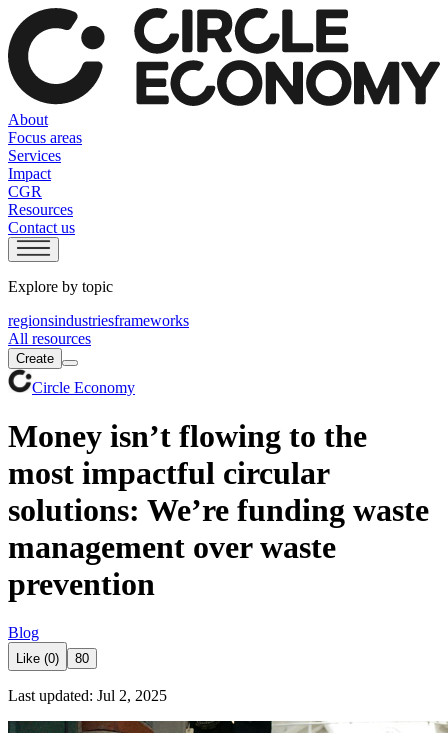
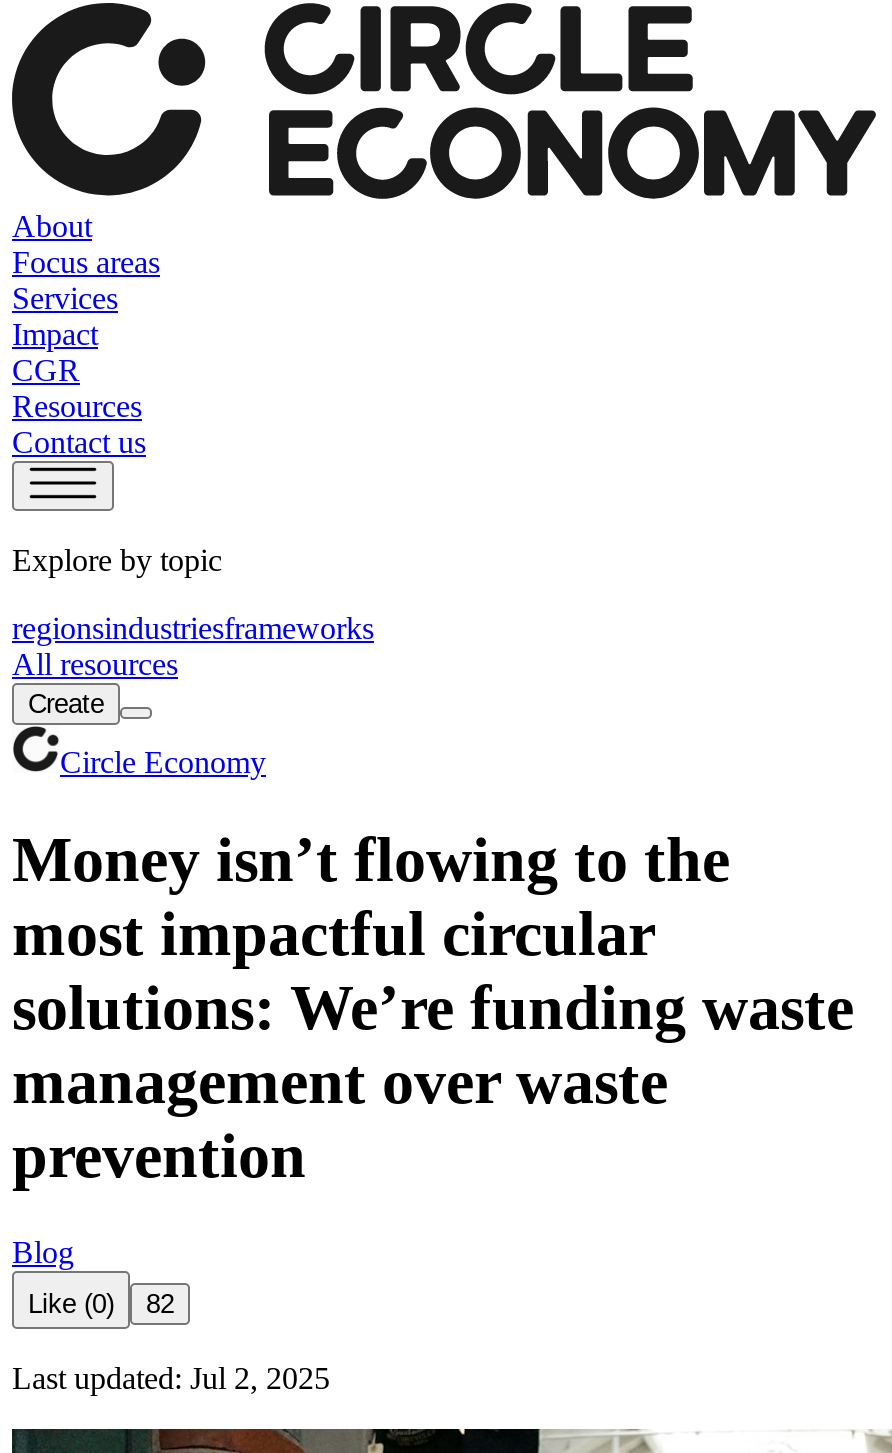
- Like (0) 80
+ Like (0) 82
